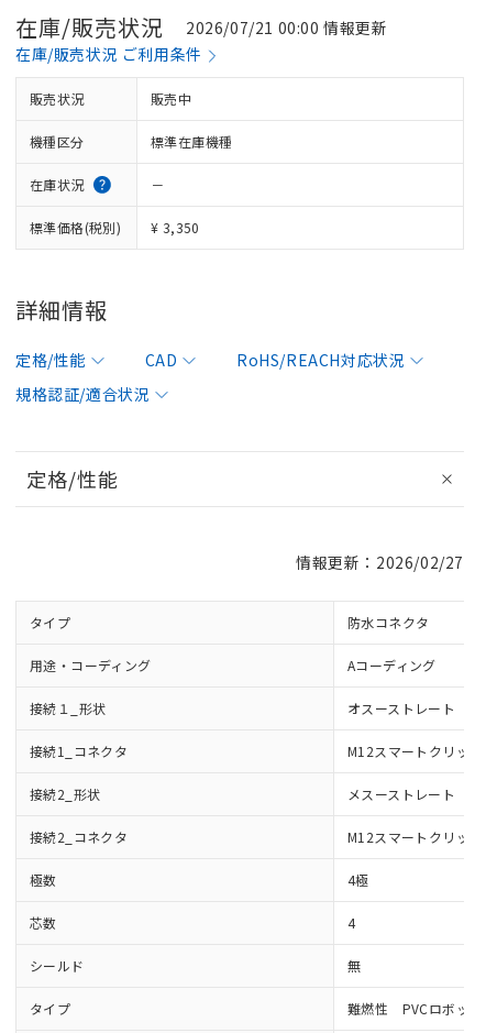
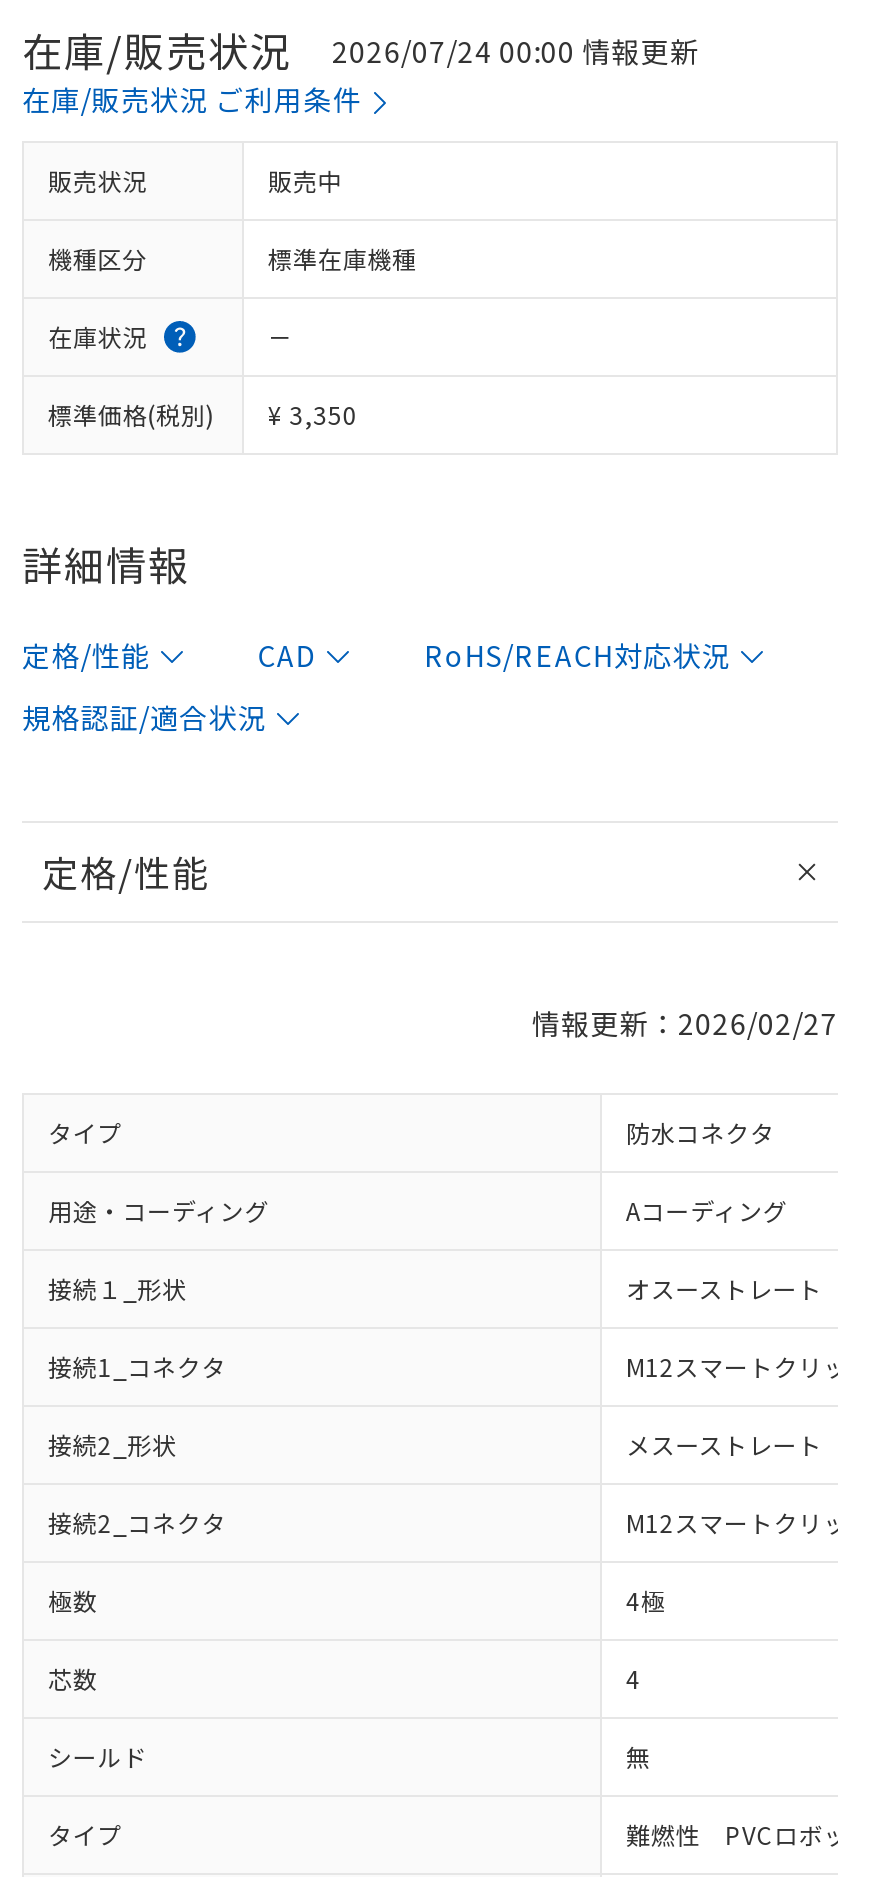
- 在庫/販売状況 2026/07/21 00:00 情報更新
+ 在庫/販売状況 2026/07/24 00:00 情報更新
